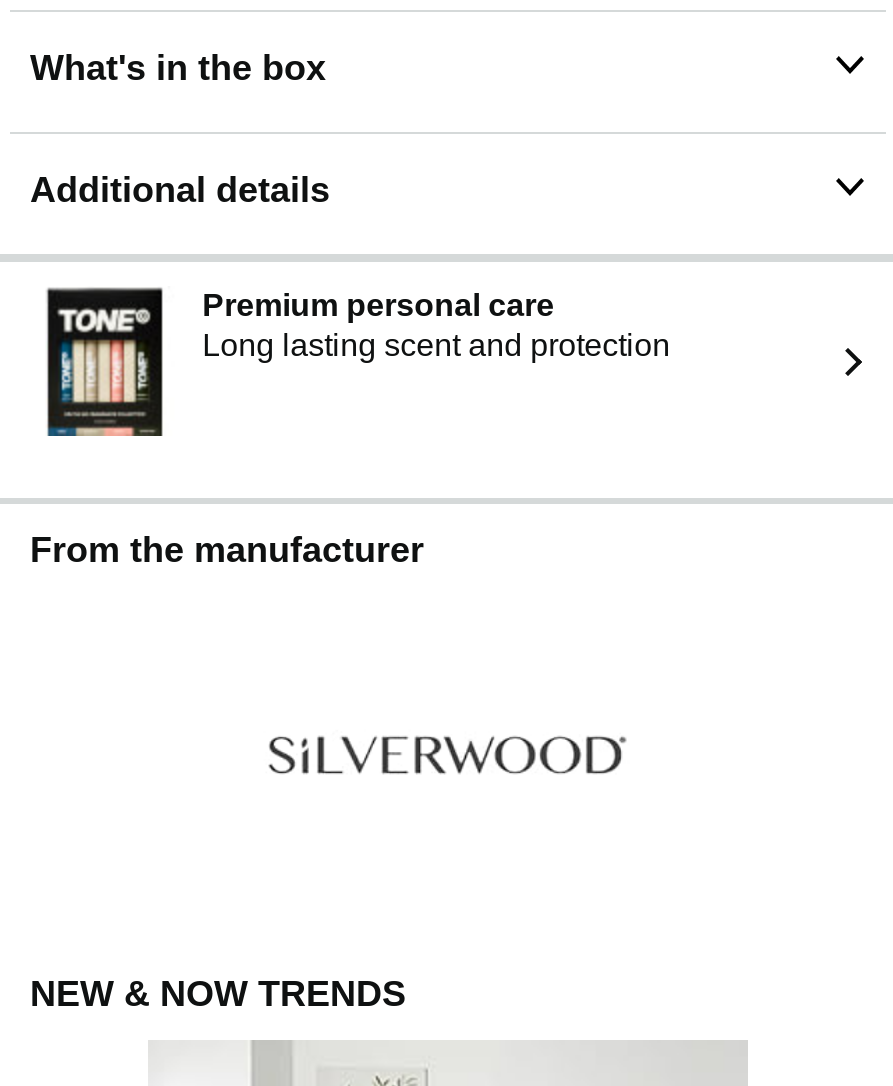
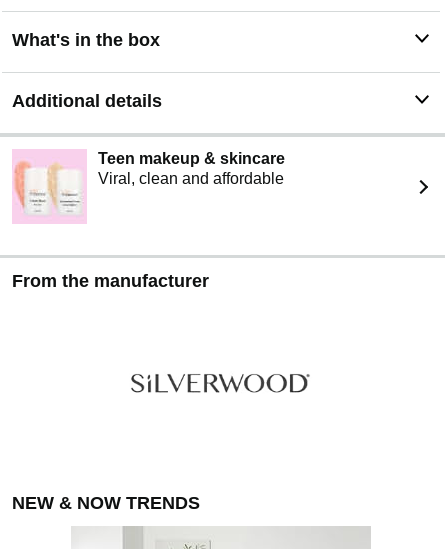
- [image]
- Premium personal care
- Long lasting scent and protection
+ [image]
+ Teen makeup & skincare
+ Viral, clean and affordable
